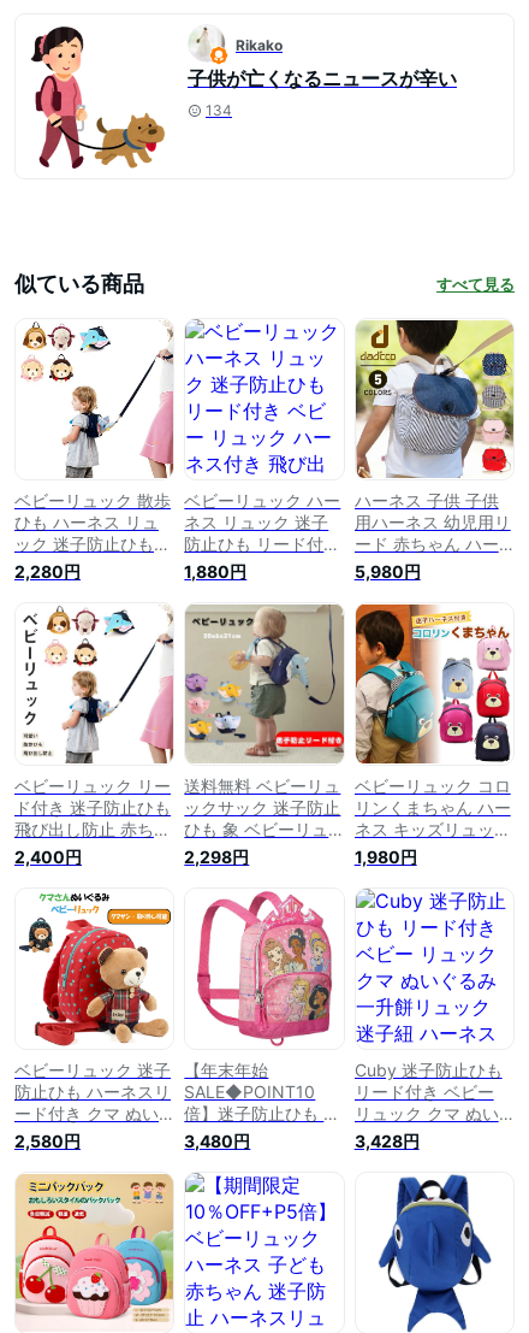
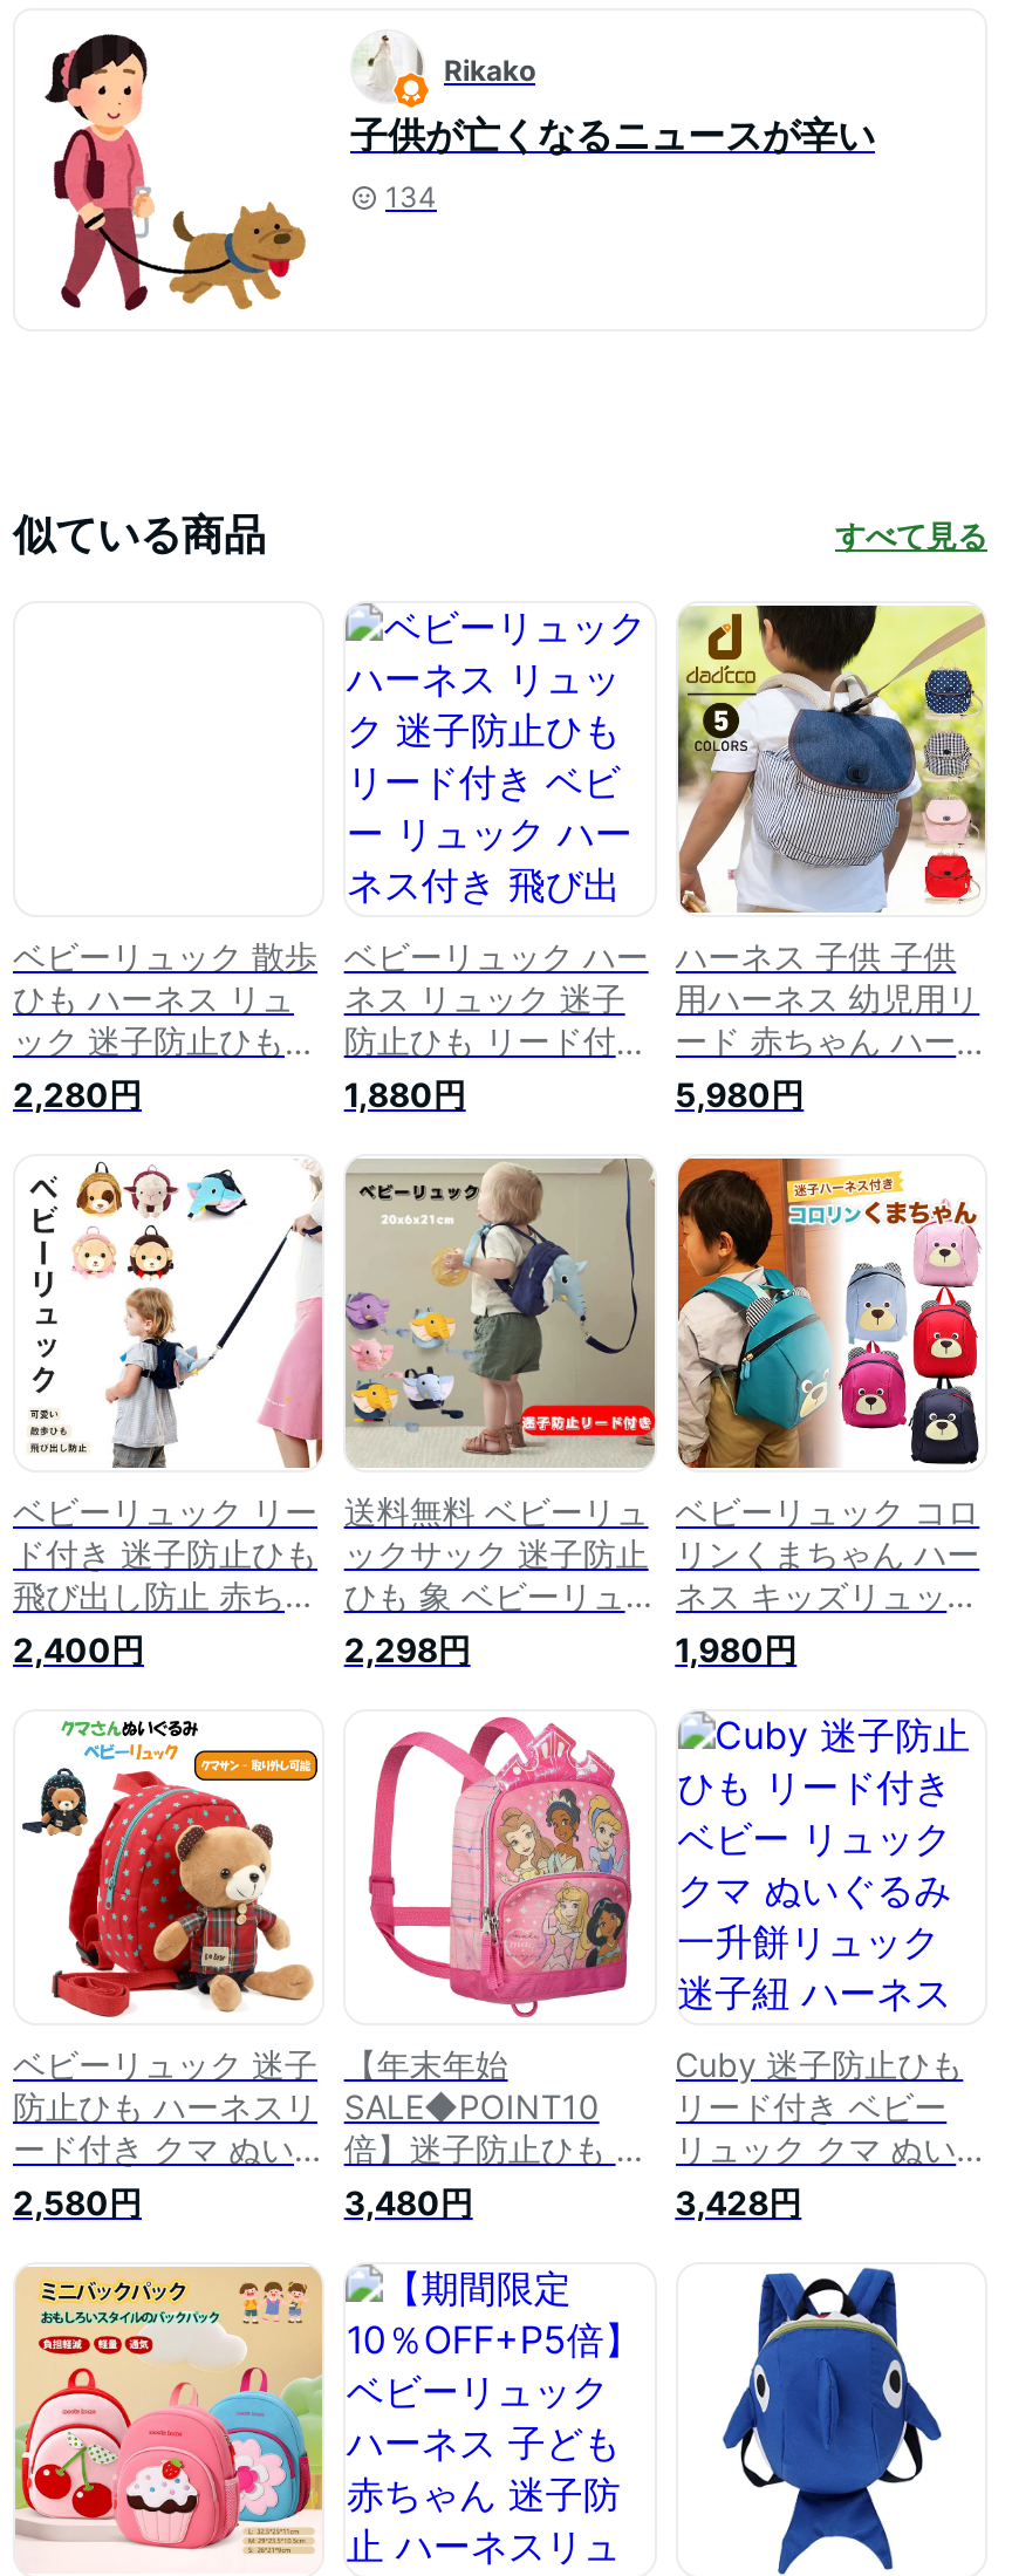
- [image]
